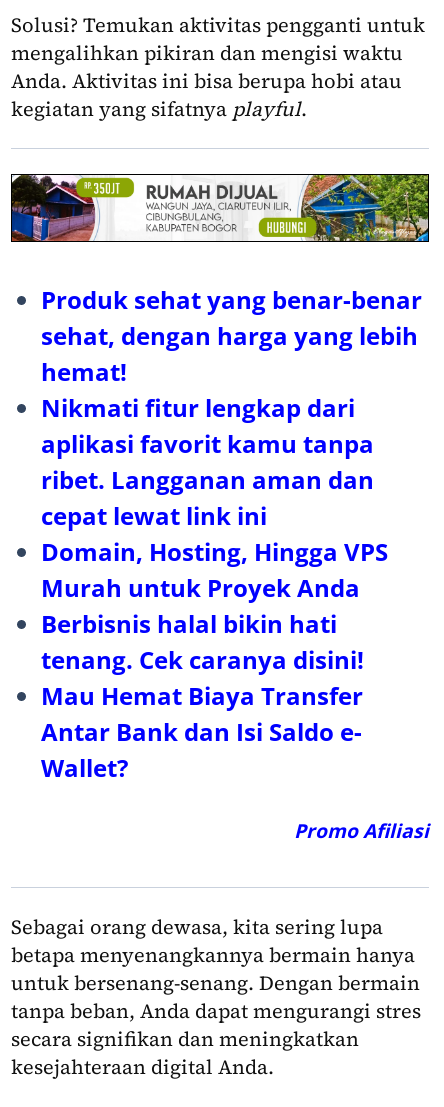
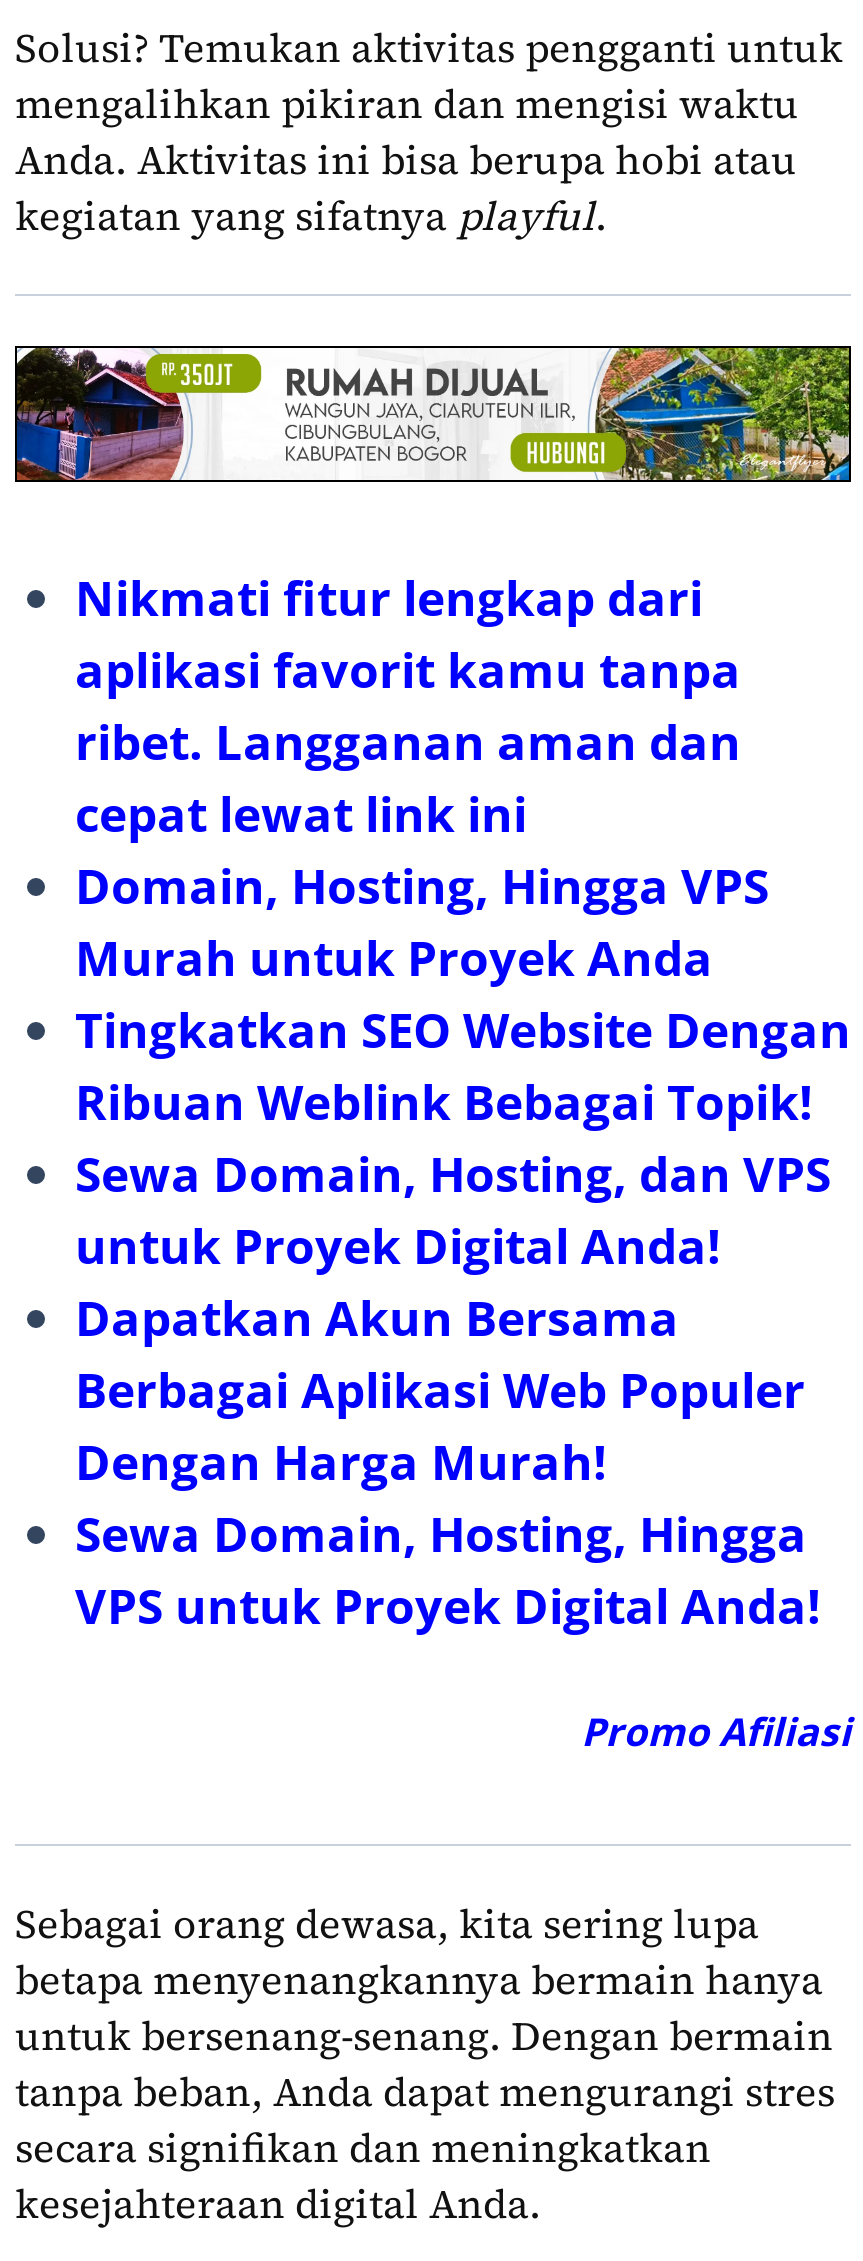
- Produk sehat yang benar-benar
- sehat, dengan harga yang lebih
- hemat!

moved up: Nikmati fitur lengkap dari | aplikasi favorit kamu tanpa | ribet. Langganan aman dan | cepat lewat link ini | Domain, Hosting, Hingga VPS | Murah untuk Proyek Anda

- Berbisnis halal bikin hati
- tenang. Cek caranya disini!
- Mau Hemat Biaya Transfer
- Antar Bank dan Isi Saldo e-
- Wallet?
+ Tingkatkan SEO Website Dengan
+ Ribuan Weblink Bebagai Topik!
+ Sewa Domain, Hosting, dan VPS
+ untuk Proyek Digital Anda!
+ Dapatkan Akun Bersama
+ Berbagai Aplikasi Web Populer
+ Dengan Harga Murah!
+ Sewa Domain, Hosting, Hingga
+ VPS untuk Proyek Digital Anda!
